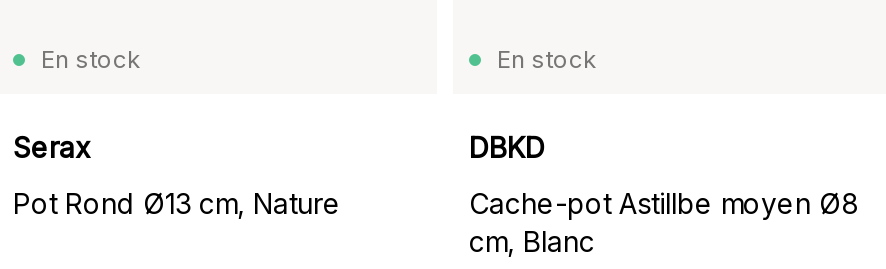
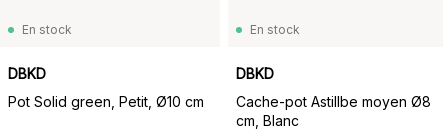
- Serax
+ DBKD

- Pot Rond Ø13 cm, Nature
+ Pot Solid green, Petit, Ø10 cm
